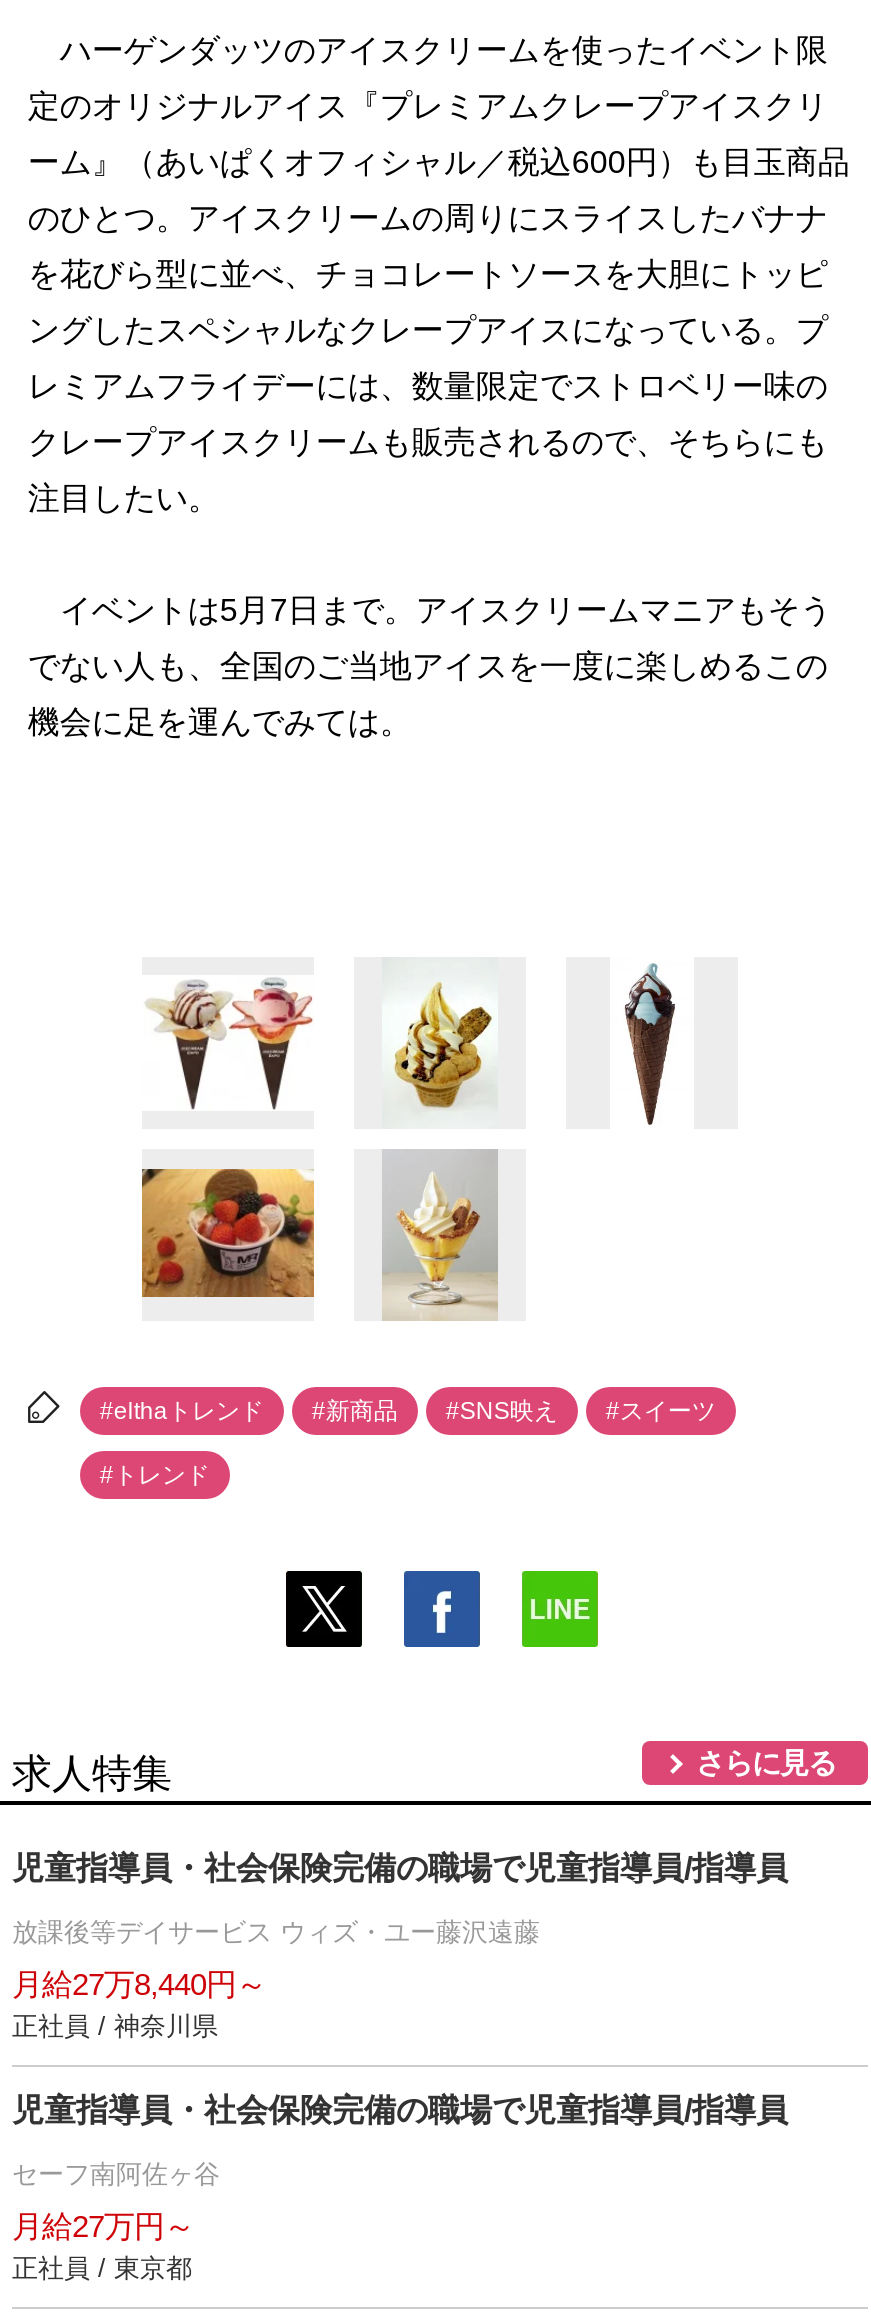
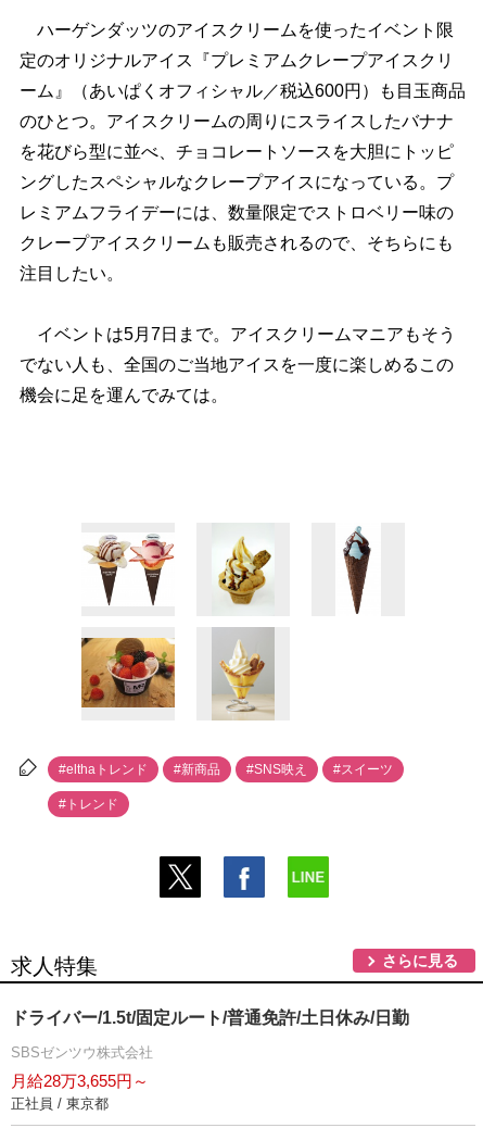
- 児童指導員・社会保険完備の職場で児童指導員/指導員
- 放課後等デイサービス ウィズ・ユー藤沢遠藤
- 月給27万8,440円～
- 正社員 / 神奈川県
- 児童指導員・社会保険完備の職場で児童指導員/指導員
- セーフ南阿佐ヶ谷
- 月給27万円～
+ ドライバー/1.5t/固定ルート/普通免許/土日休み/日勤
+ SBSゼンツウ株式会社
+ 月給28万3,655円～
